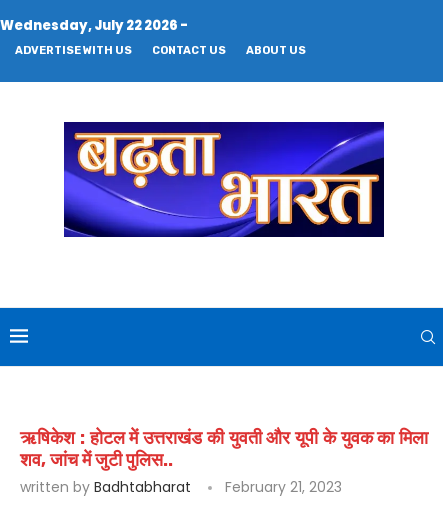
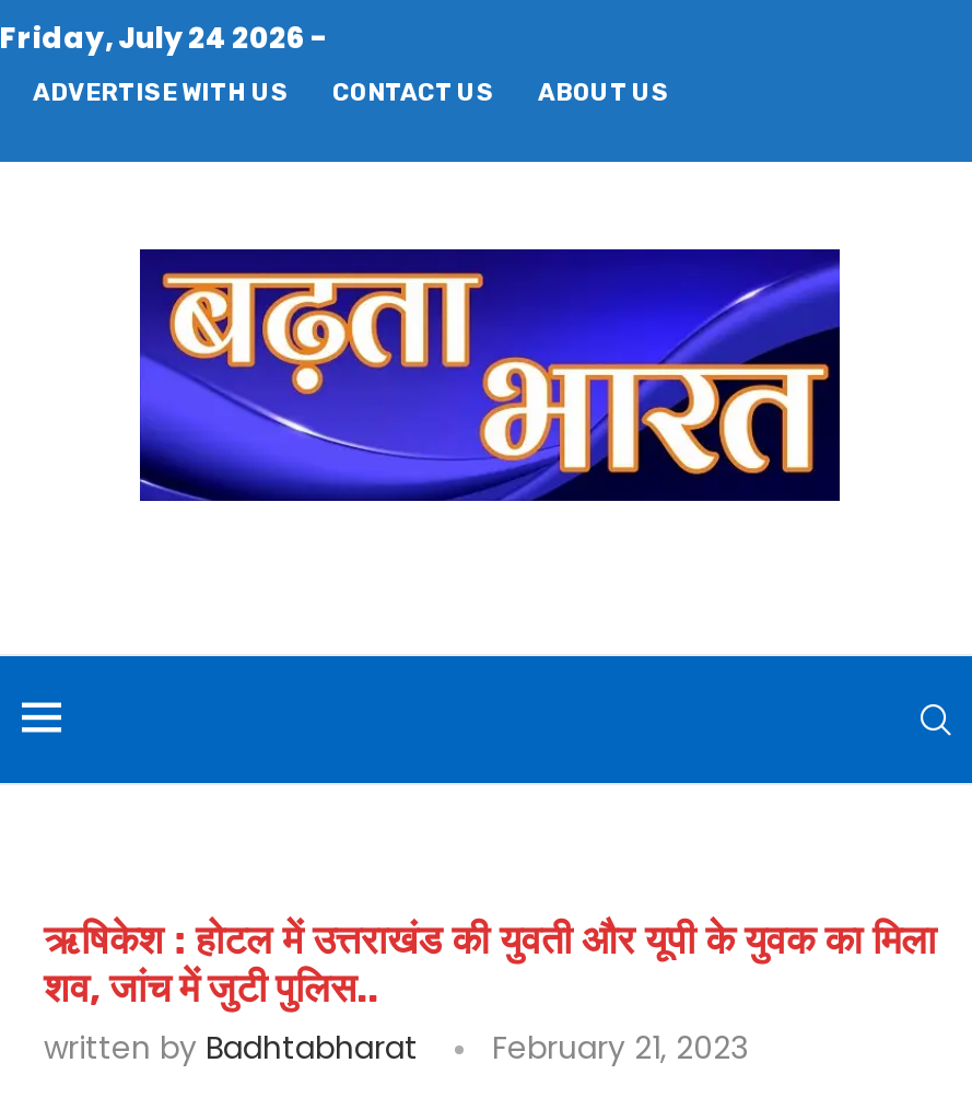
- Wednesday, July 22 2026 -
+ Friday, July 24 2026 -
